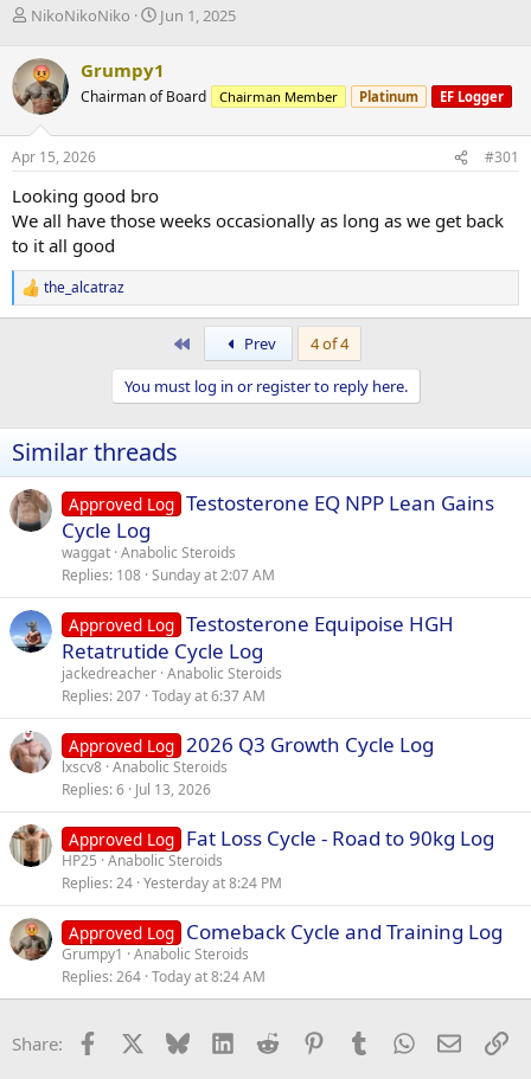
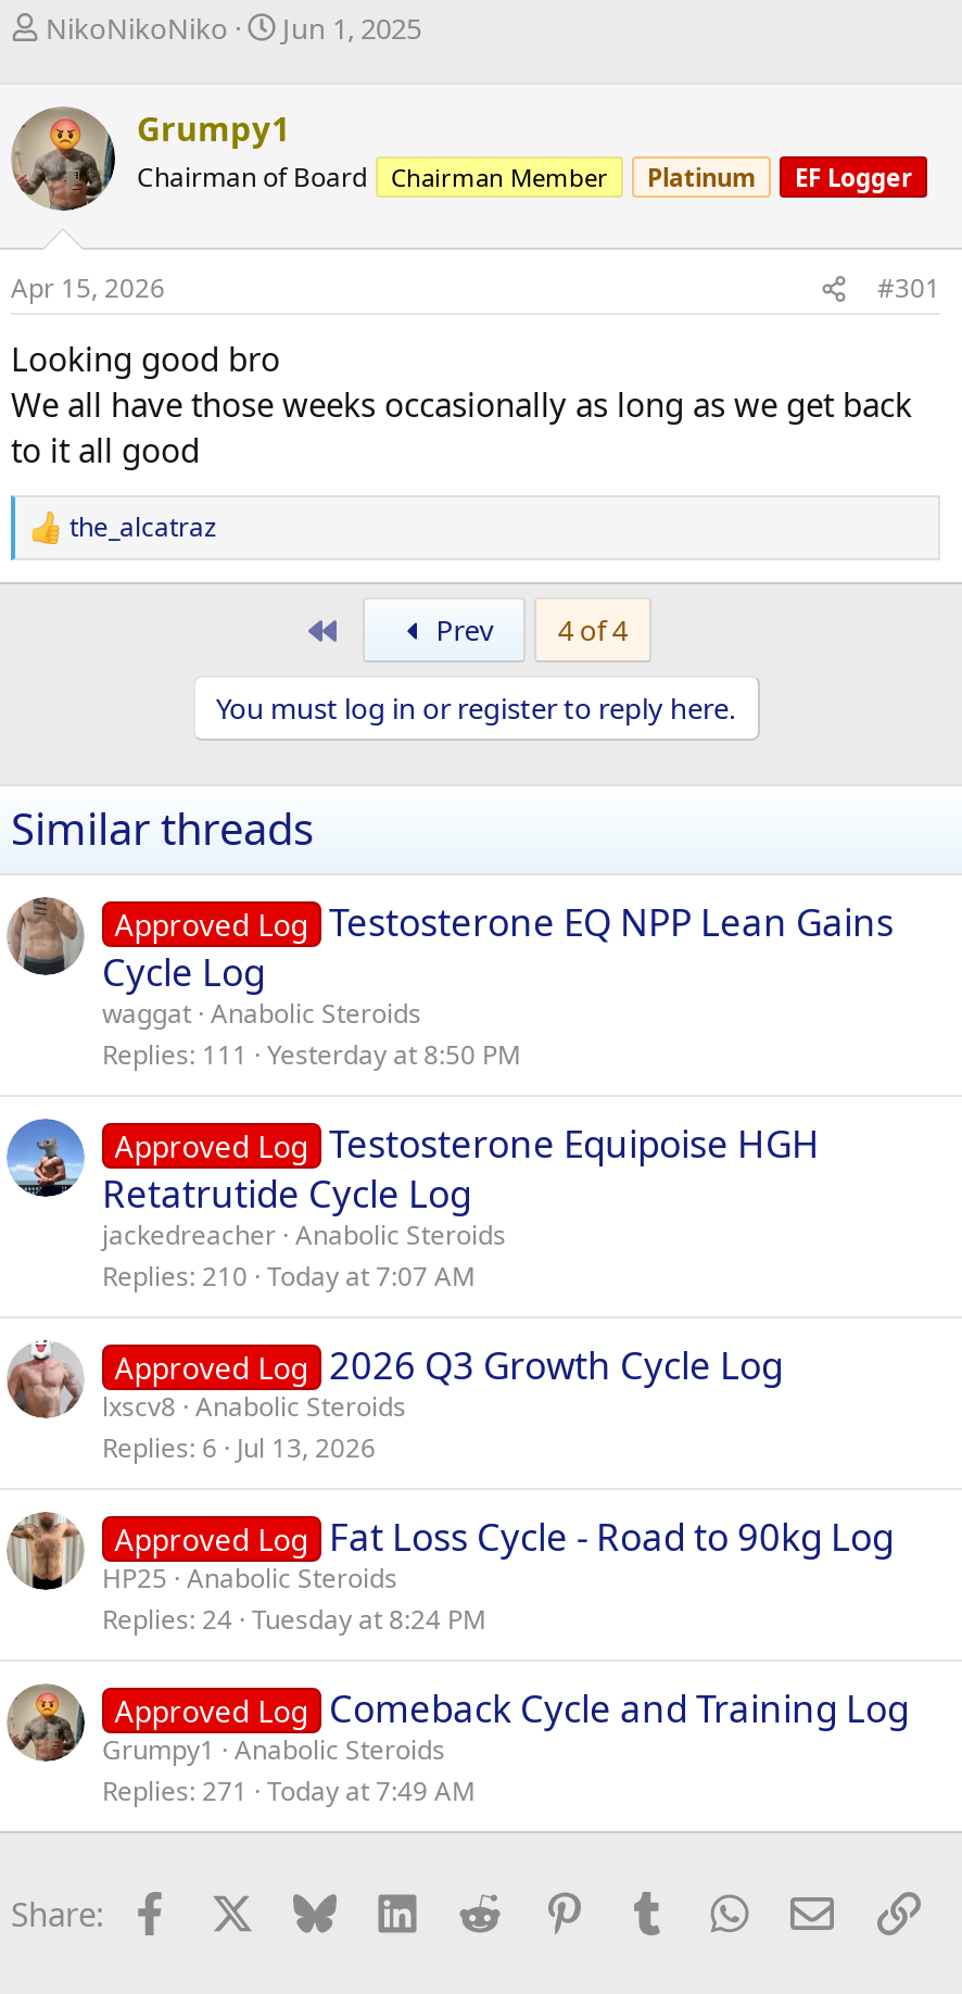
- Replies 108 Sunday at 2:07 AM
+ Replies 111 Yesterday at 8:50 PM

- Replies 207 Today at 6:37 AM
+ Replies 210 Today at 7:07 AM

- Replies 24 Yesterday at 8:24 PM
+ Replies 24 Tuesday at 8:24 PM

- Replies 264 Today at 8:24 AM
+ Replies 271 Today at 7:49 AM
